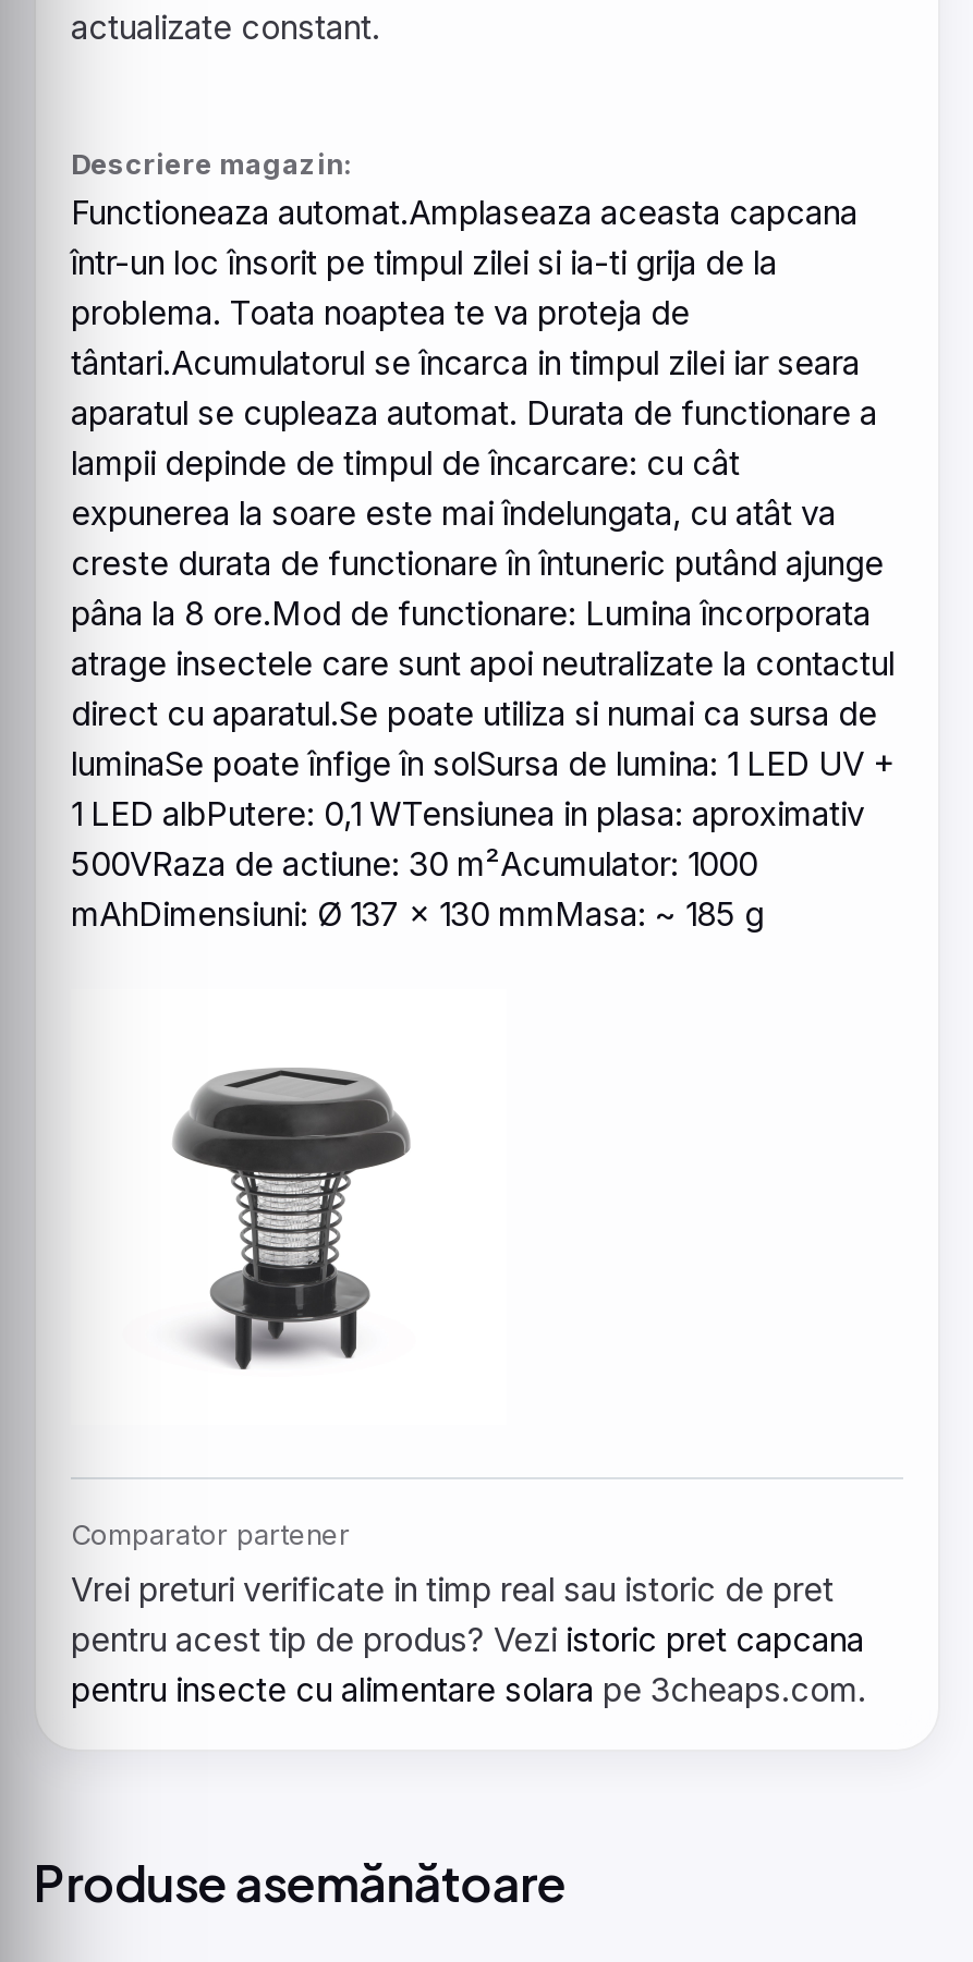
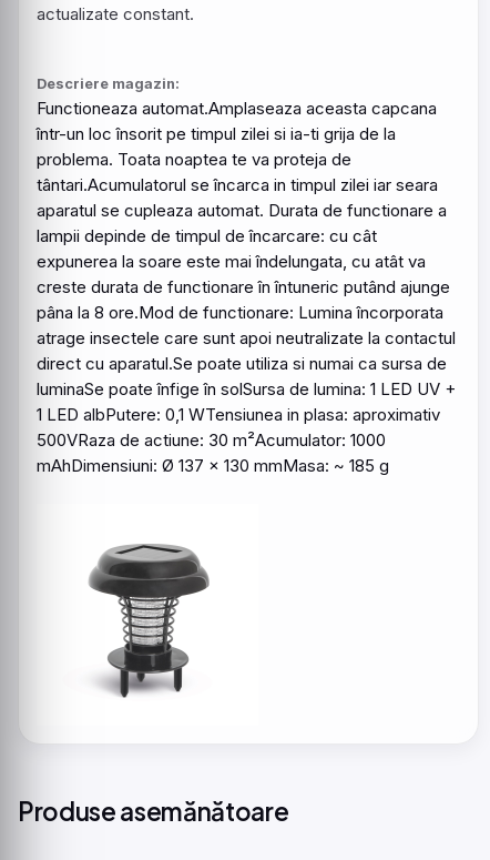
- Comparator partener
- Vrei preturi verificate in timp real sau istoric de pret
- pentru acest tip de produs? Vezi istoric pret capcana
- pentru insecte cu alimentare solara pe 3cheaps.com.
